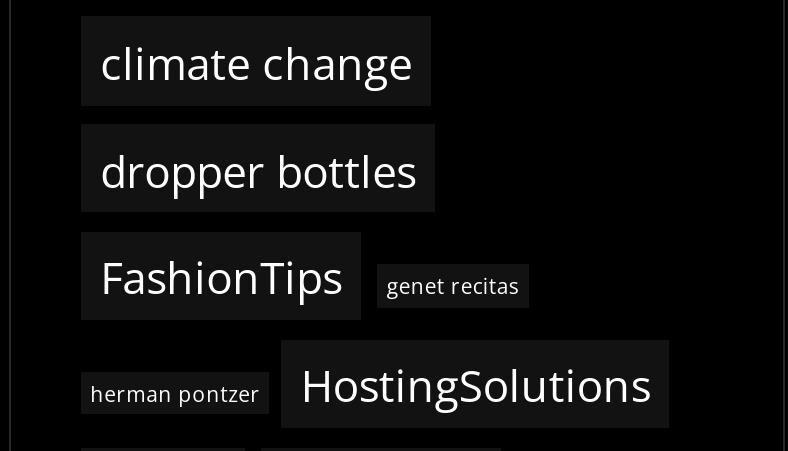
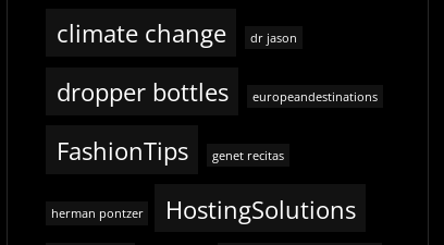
+ dr jason

+ europeandestinations
